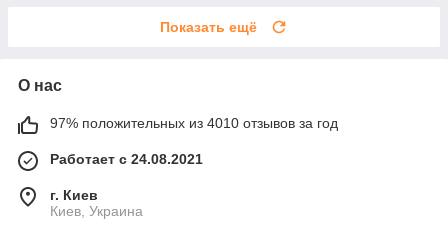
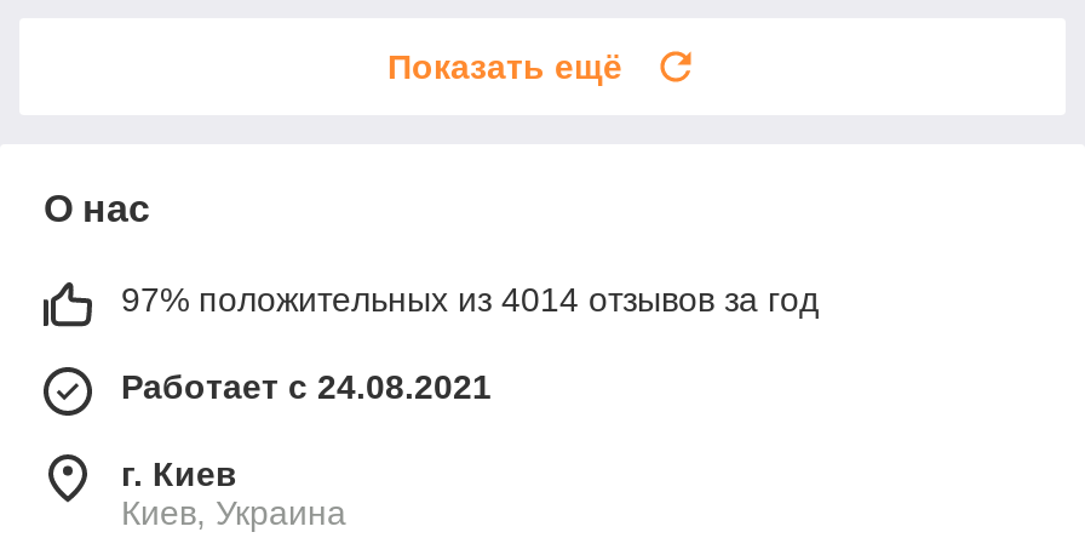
- 97% положительных из 4010 отзывов за год
+ 97% положительных из 4014 отзывов за год
